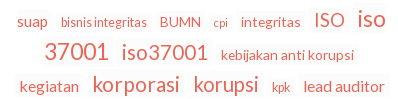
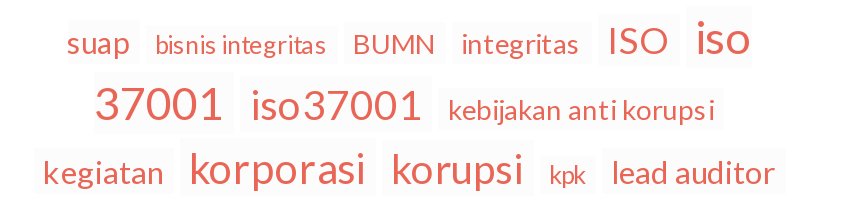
- cpi
